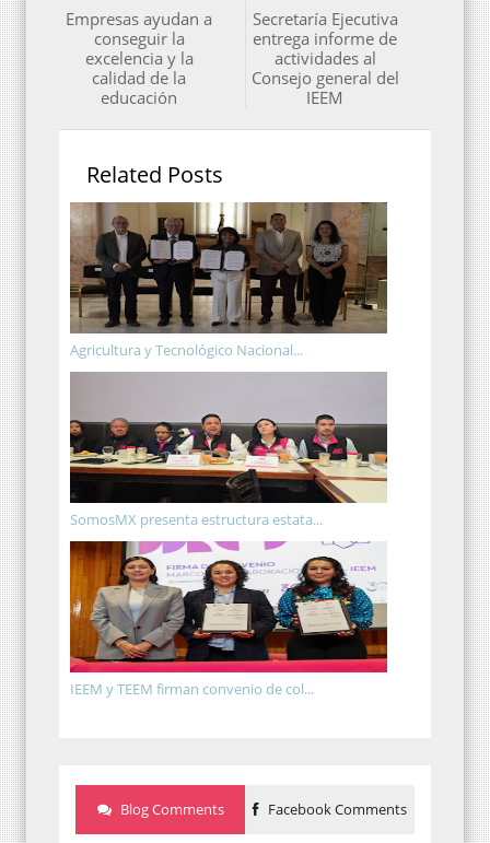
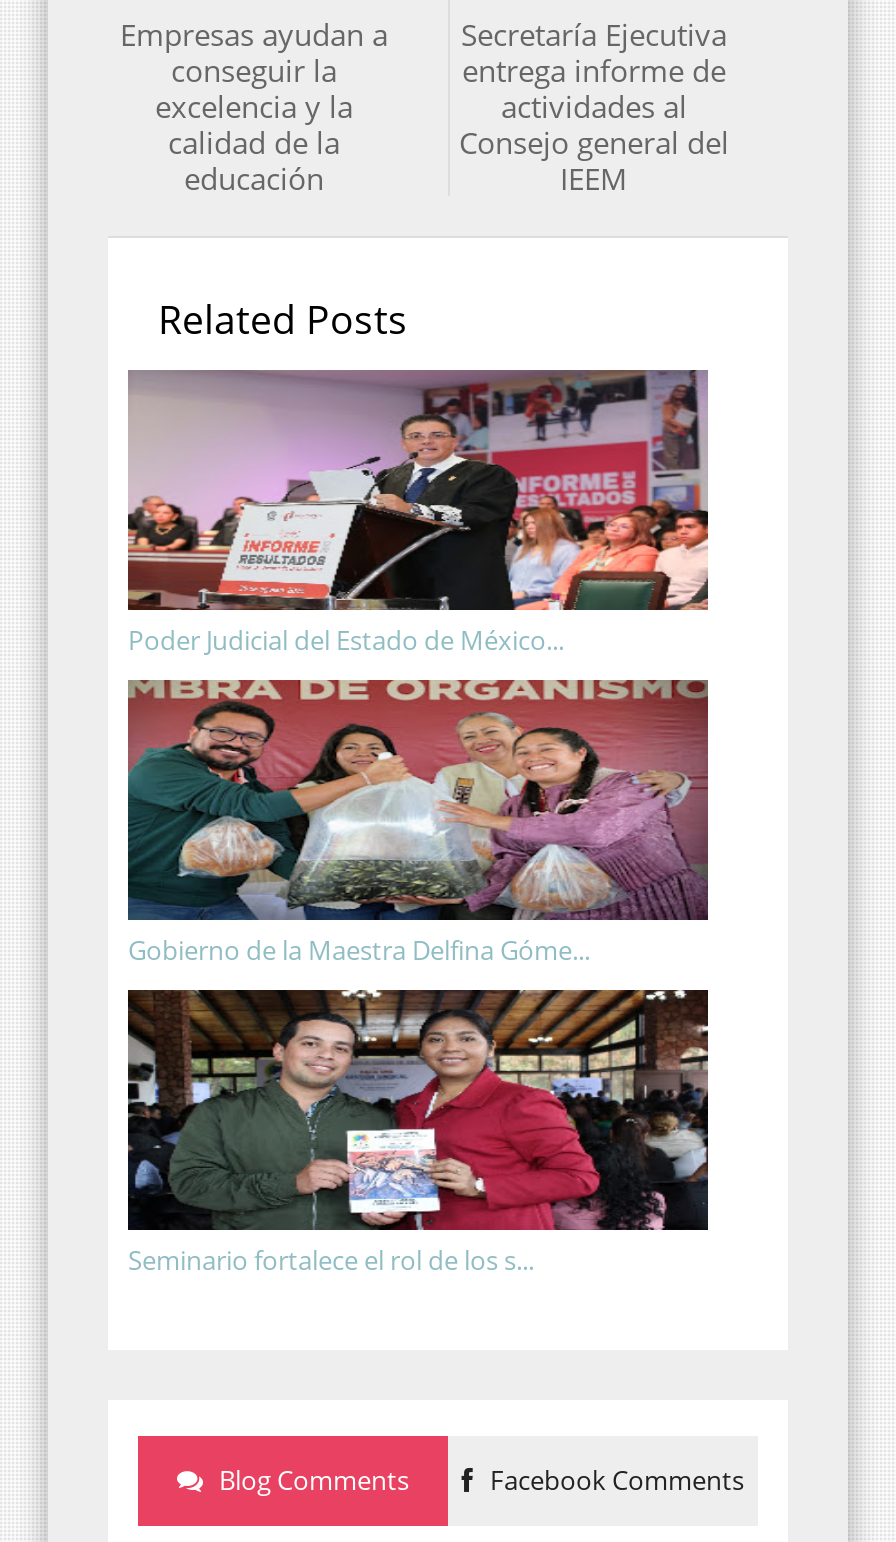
- [image]
- Agricultura y Tecnológico Nacional...
+ [image]
+ Poder Judicial del Estado de México...

- [image]
- SomosMX presenta estructura estata...
+ [image]
+ Gobierno de la Maestra Delfina Góme...

- [image]
- IEEM y TEEM firman convenio de col...
+ [image]
+ Seminario fortalece el rol de los s...
